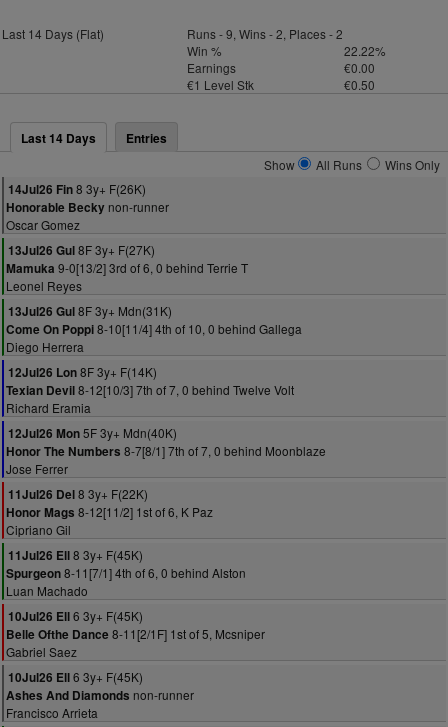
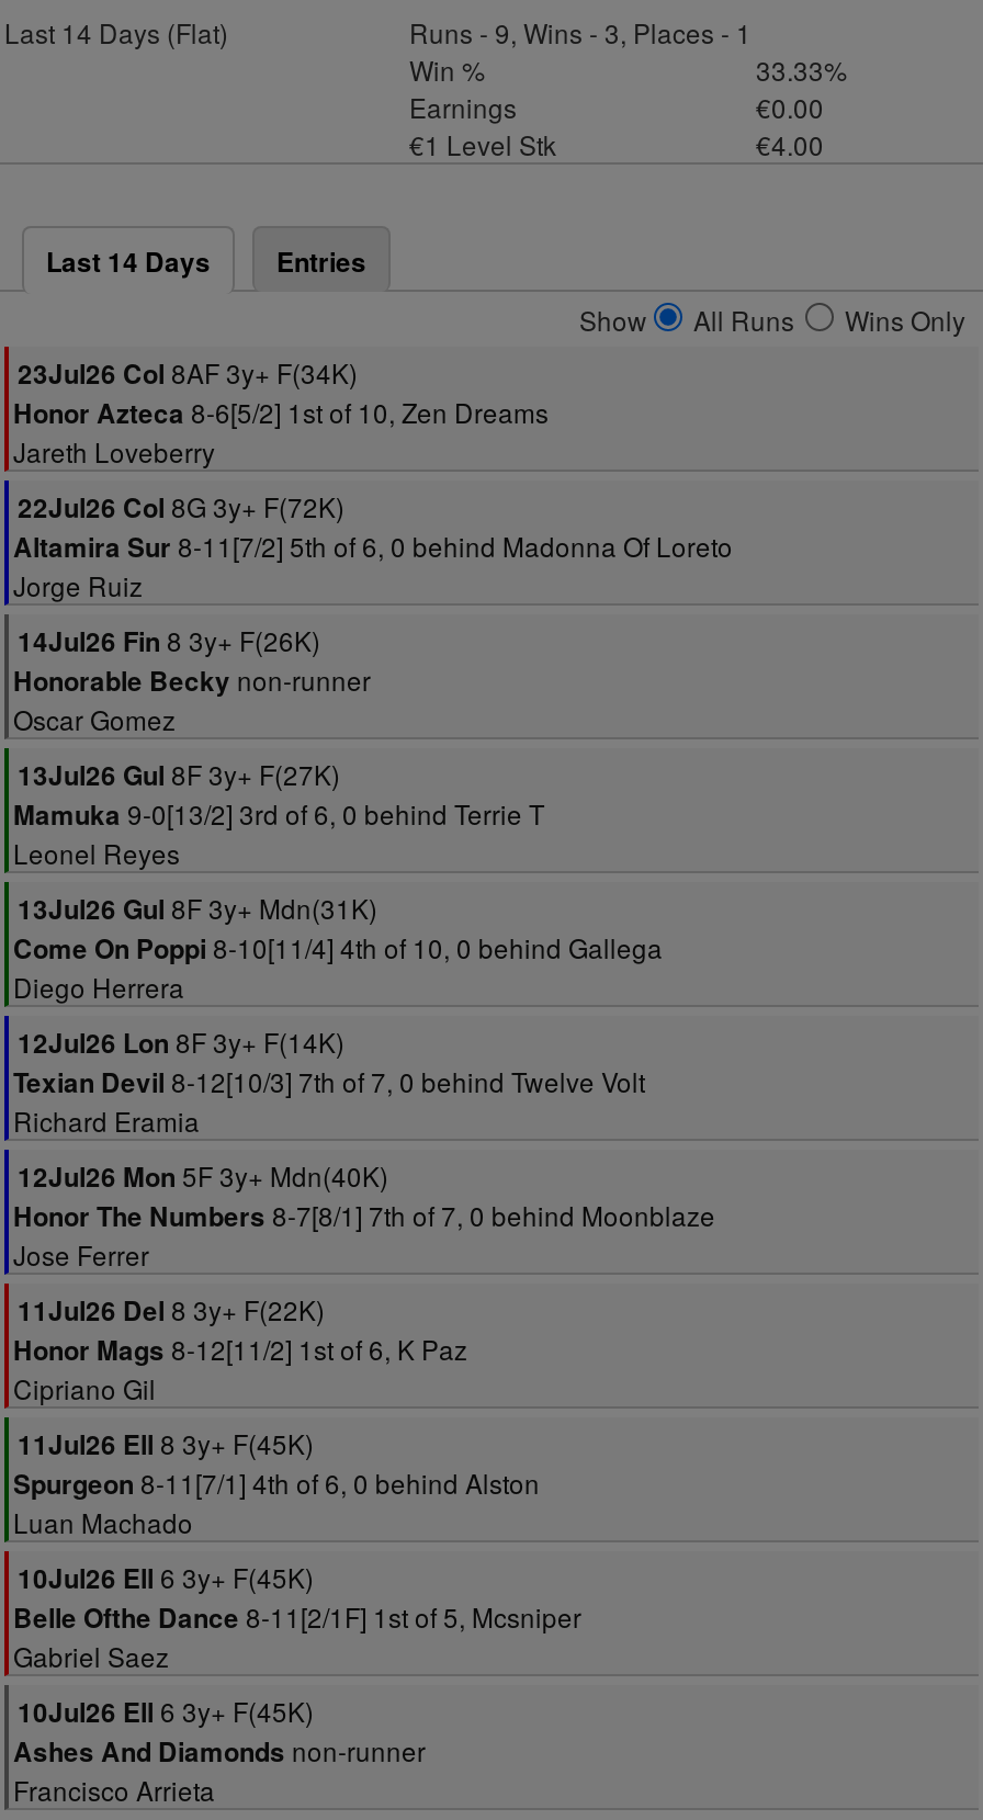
- Runs - 9, Wins - 2, Places - 2
+ Runs - 9, Wins - 3, Places - 1

- 22.22%
+ 33.33%

- €0.50
+ €4.00

+ 23Jul26 Col 8AF 3y+ F(34K)
+ Honor Azteca 8-6[5/2] 1st of 10, Zen Dreams
+ Jareth Loveberry
+ 22Jul26 Col 8G 3y+ F(72K)
+ Altamira Sur 8-11[7/2] 5th of 6, 0 behind Madonna Of Loreto
+ Jorge Ruiz
